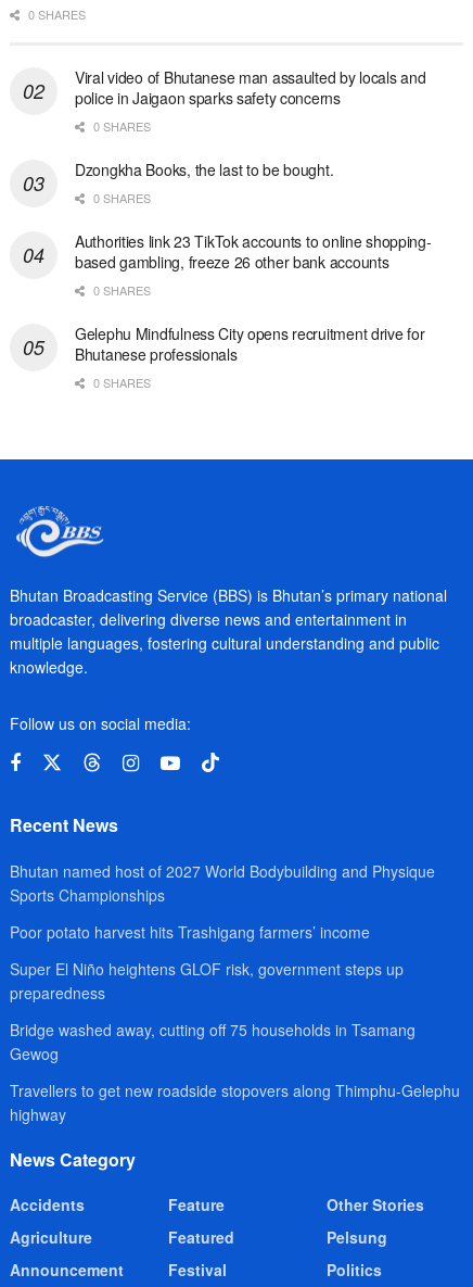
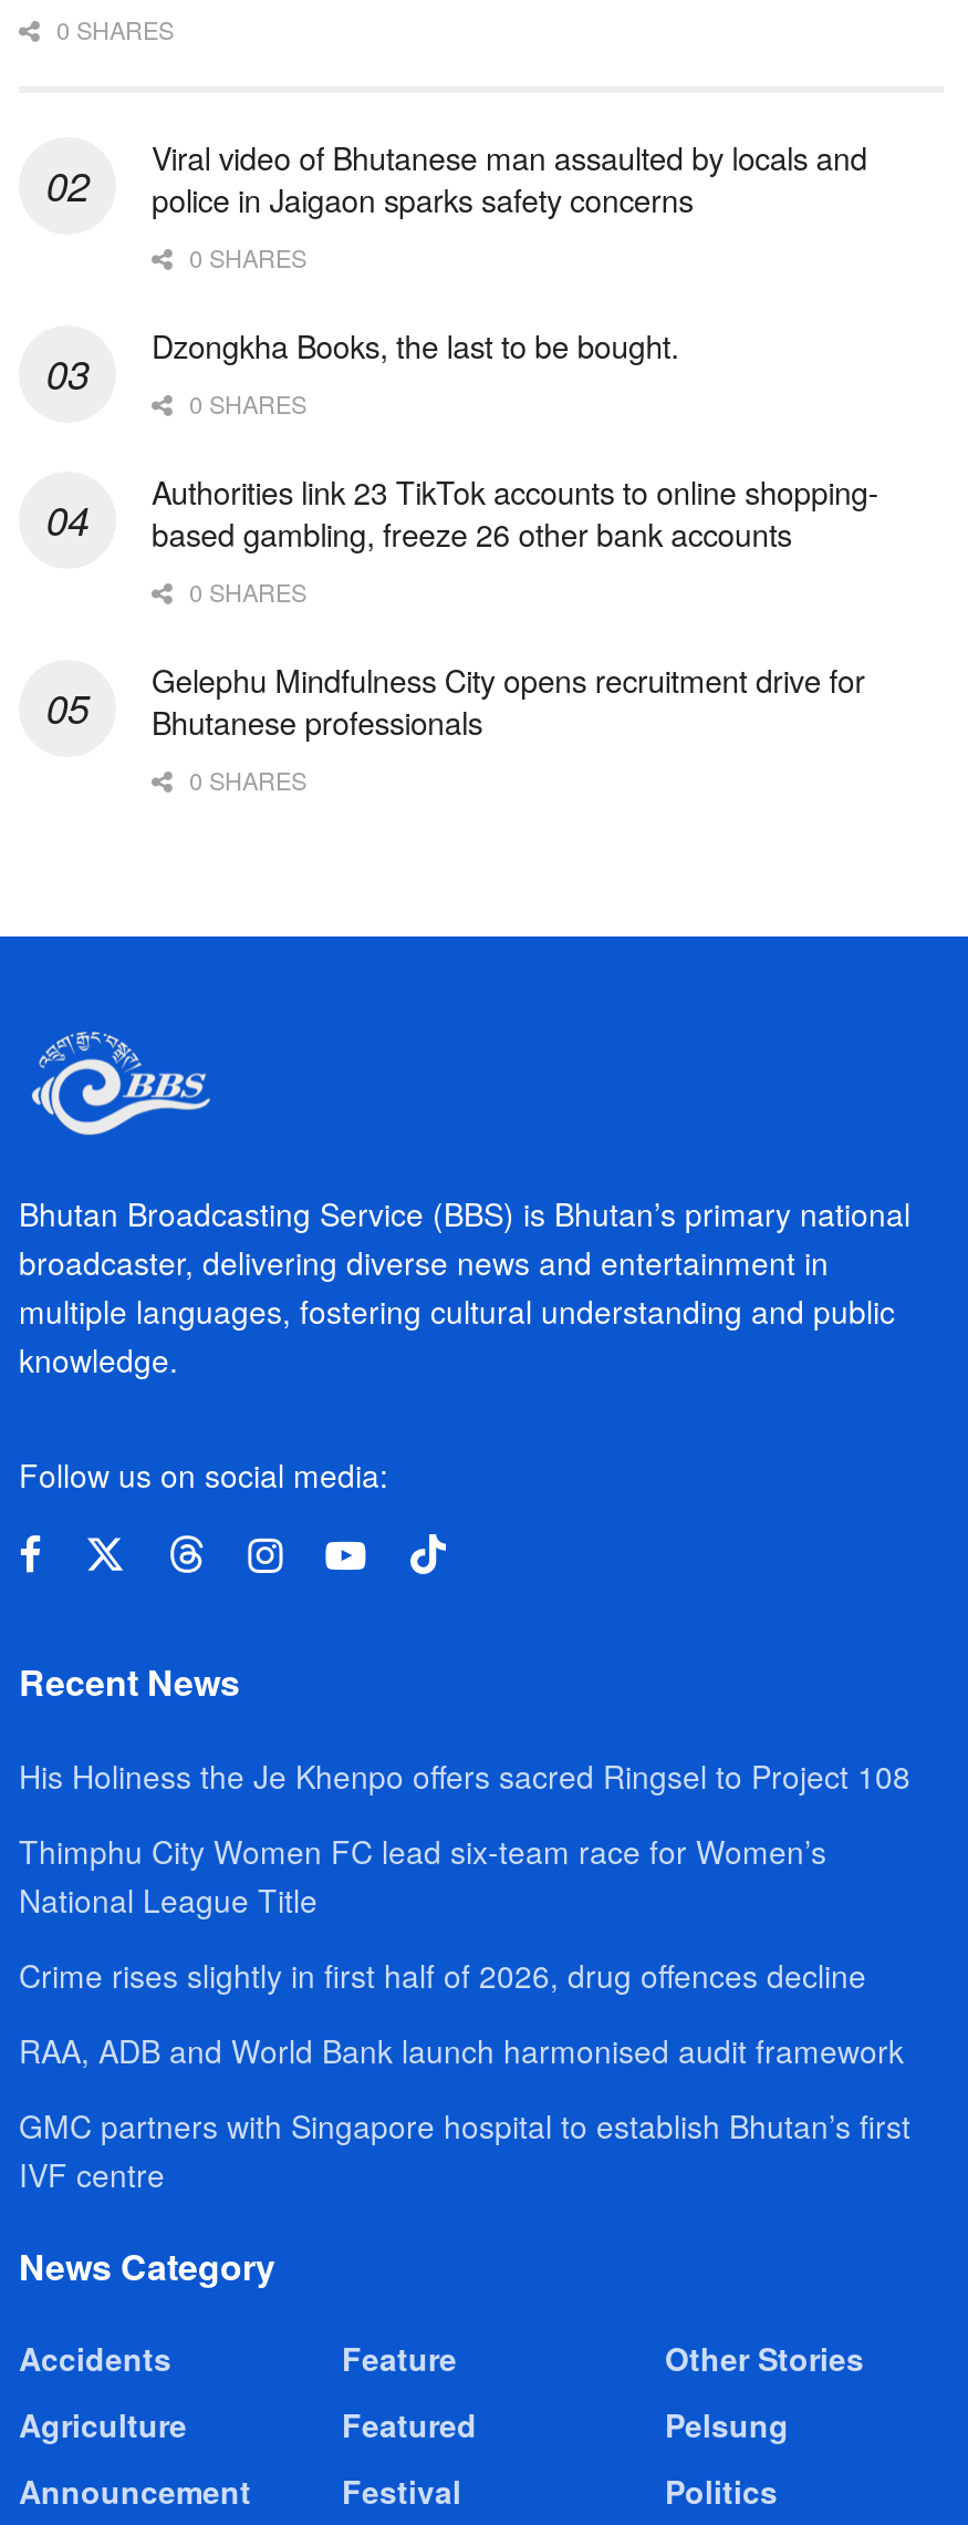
- Bhutan named host of 2027 World Bodybuilding and Physique
- Sports Championships
+ His Holiness the Je Khenpo offers sacred Ringsel to Project 108

- Poor potato harvest hits Trashigang farmers’ income
+ Thimphu City Women FC lead six-team race for Women’s
+ National League Title

- Super El Niño heightens GLOF risk, government steps up
- preparedness
+ Crime rises slightly in first half of 2026, drug offences decline

- Bridge washed away, cutting off 75 households in Tsamang
- Gewog
+ RAA, ADB and World Bank launch harmonised audit framework

- Travellers to get new roadside stopovers along Thimphu-Gelephu
- highway
+ GMC partners with Singapore hospital to establish Bhutan’s first
+ IVF centre
